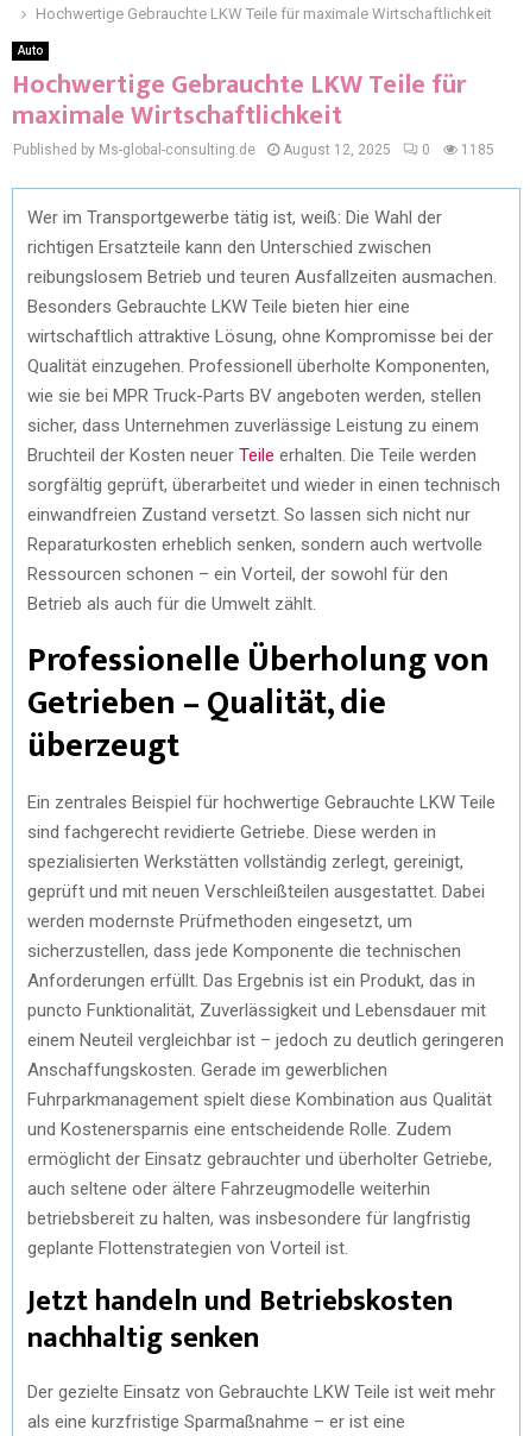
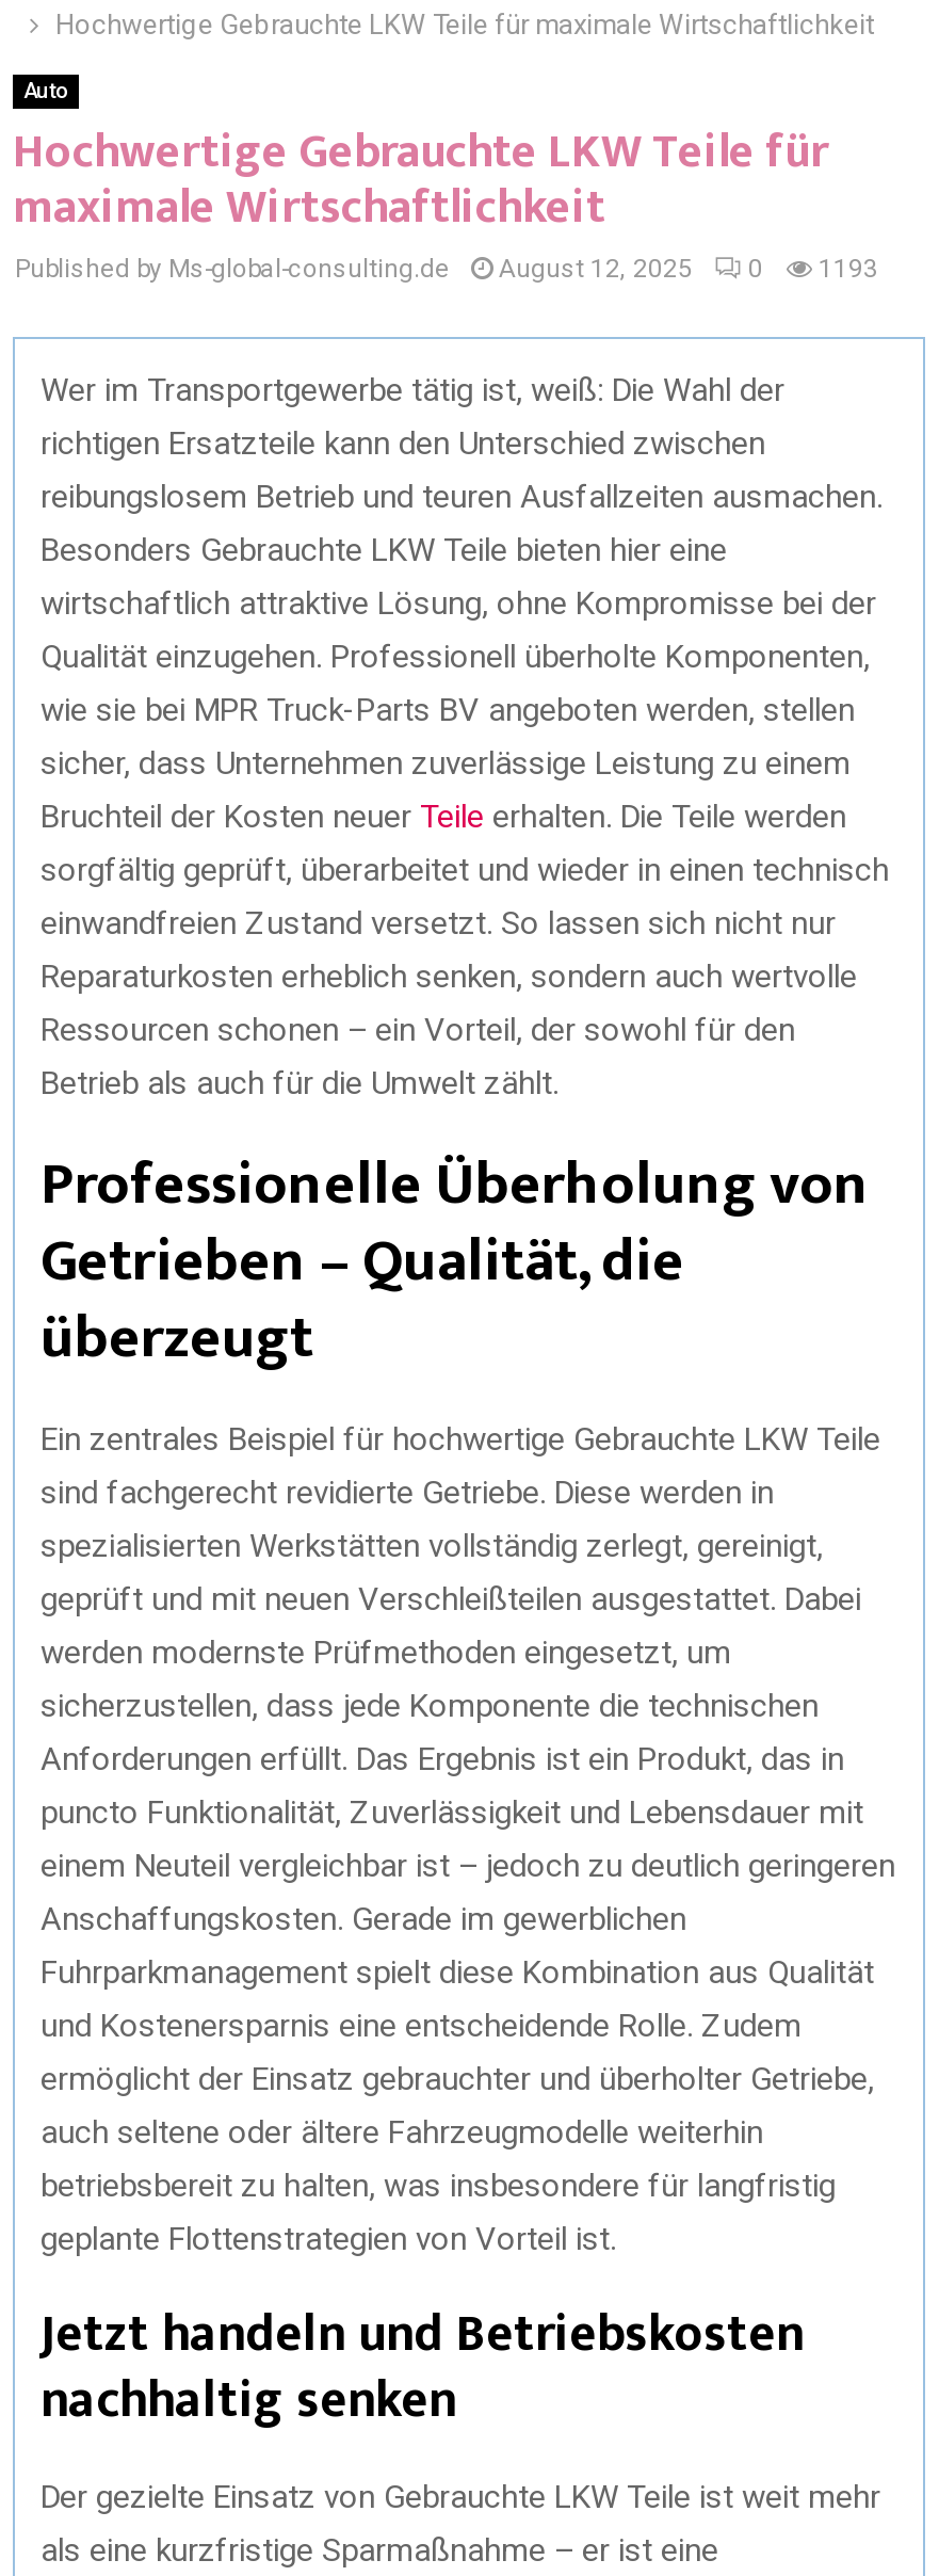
- Published by Ms-global-consulting.de August 12, 2025 0 1185
+ Published by Ms-global-consulting.de August 12, 2025 0 1193
